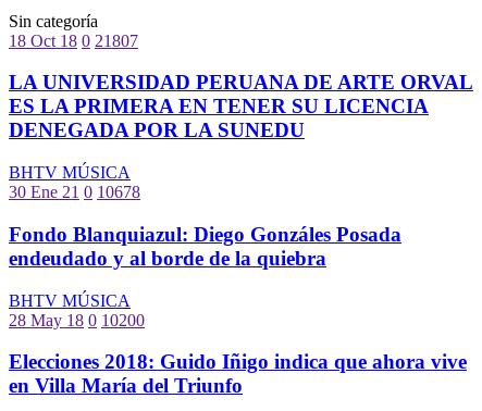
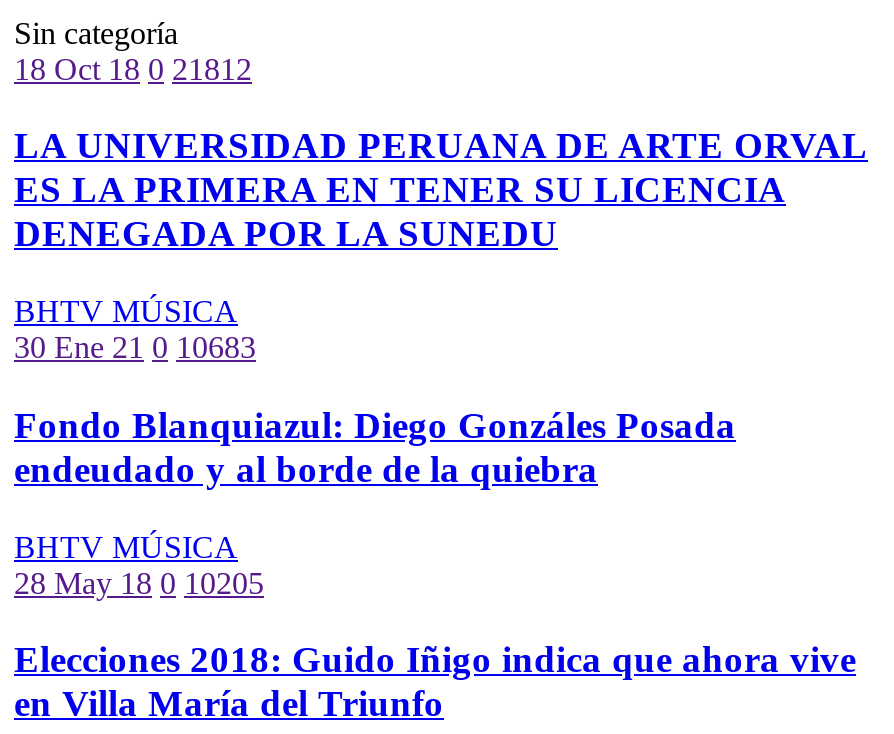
- 18 Oct 18 0 21807
+ 18 Oct 18 0 21812

- 30 Ene 21 0 10678
+ 30 Ene 21 0 10683

- 28 May 18 0 10200
+ 28 May 18 0 10205
